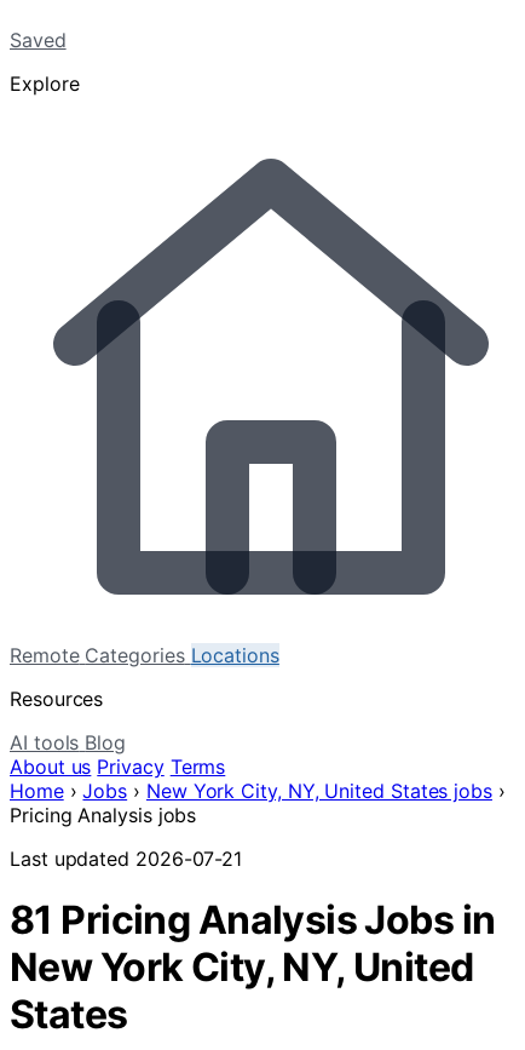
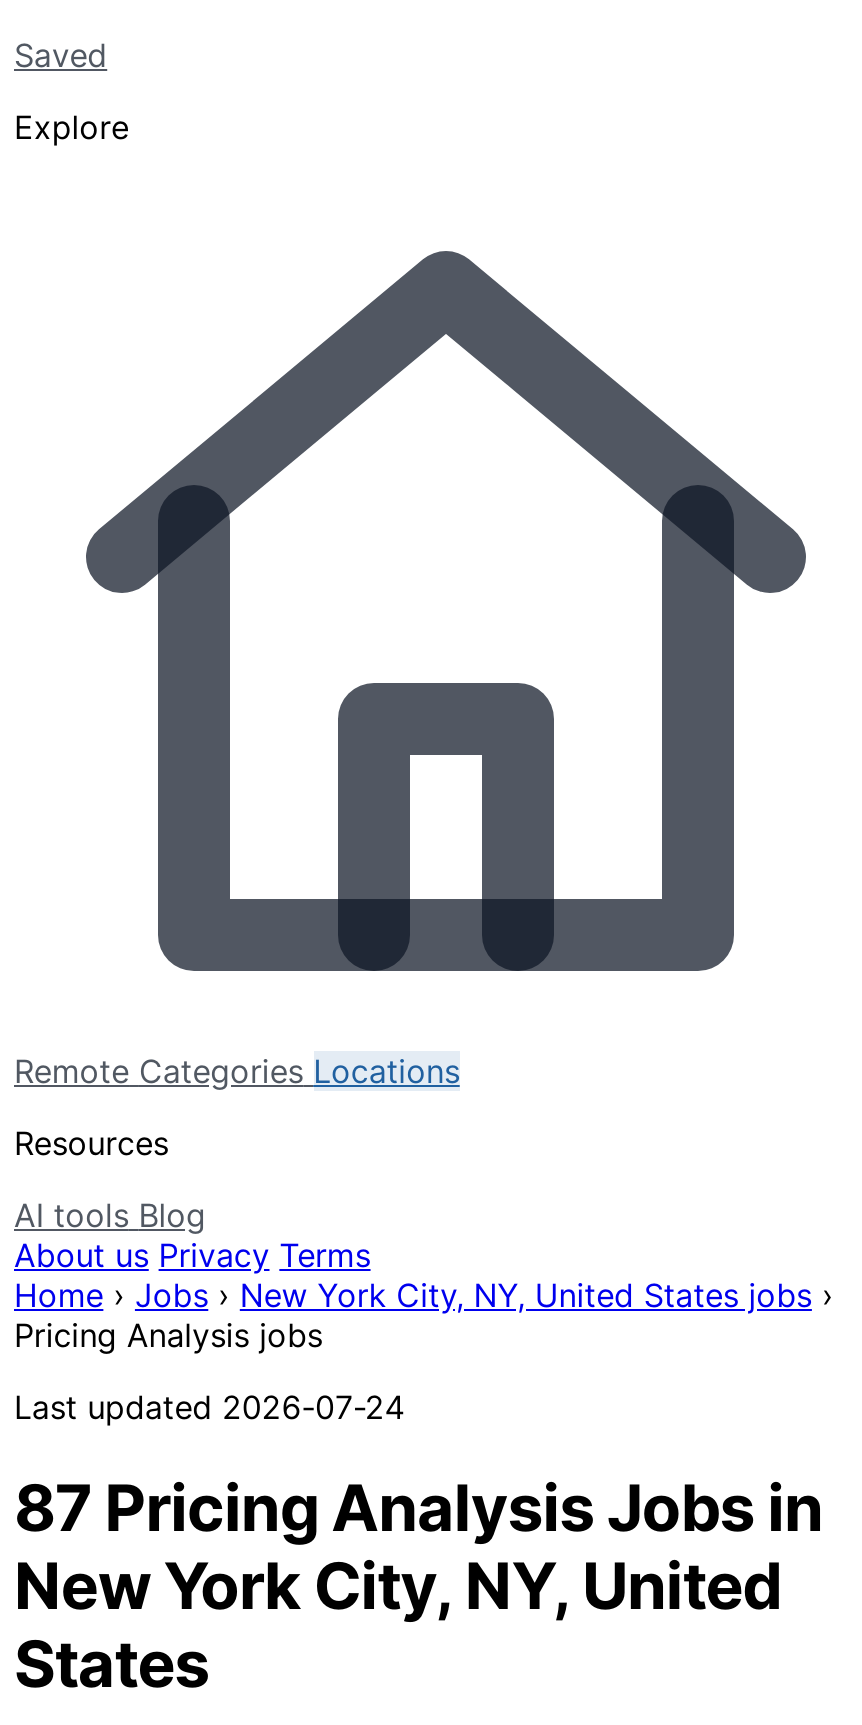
- Last updated 2026-07-21
+ Last updated 2026-07-24

- 81 Pricing Analysis Jobs in
+ 87 Pricing Analysis Jobs in
